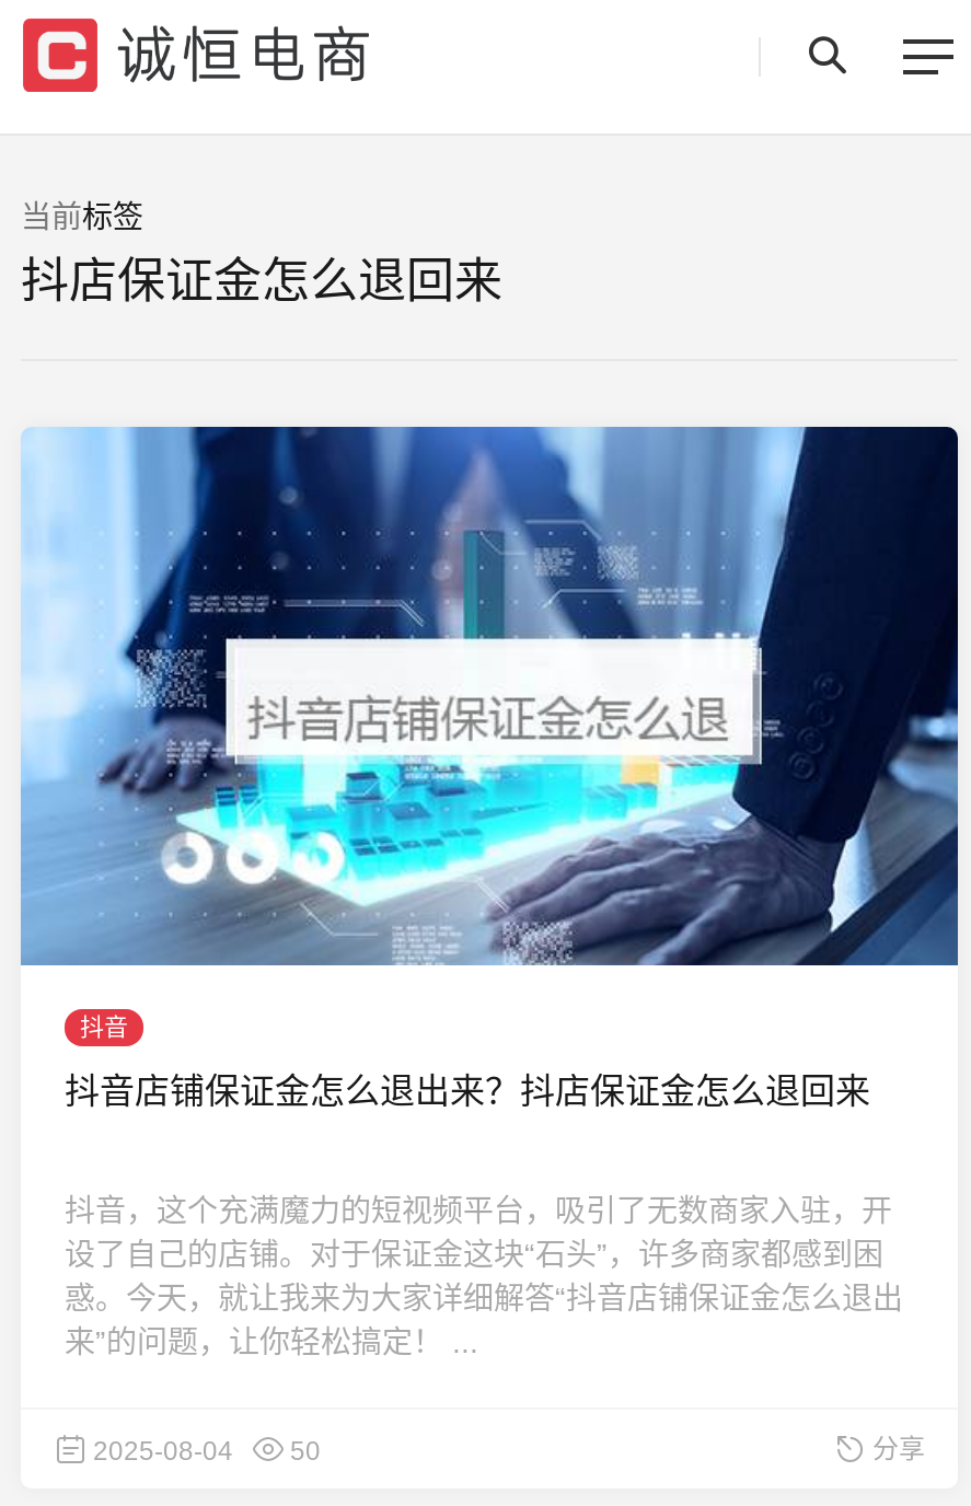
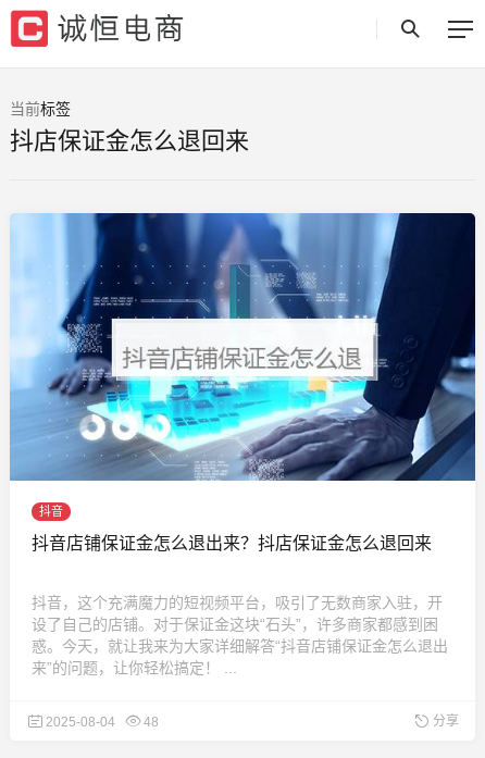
- 2025-08-04 50
+ 2025-08-04 48
